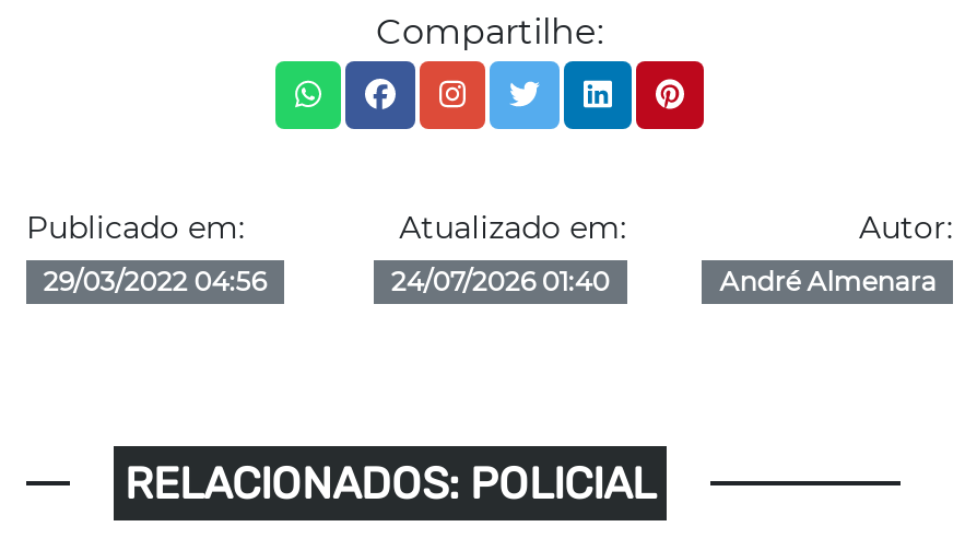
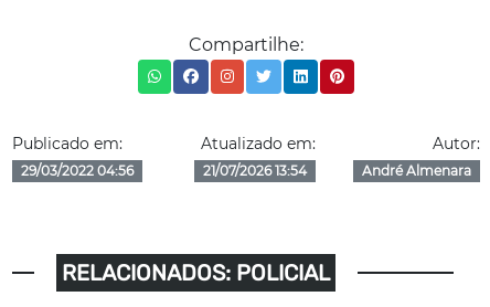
- 24/07/2026 01:40
+ 21/07/2026 13:54
